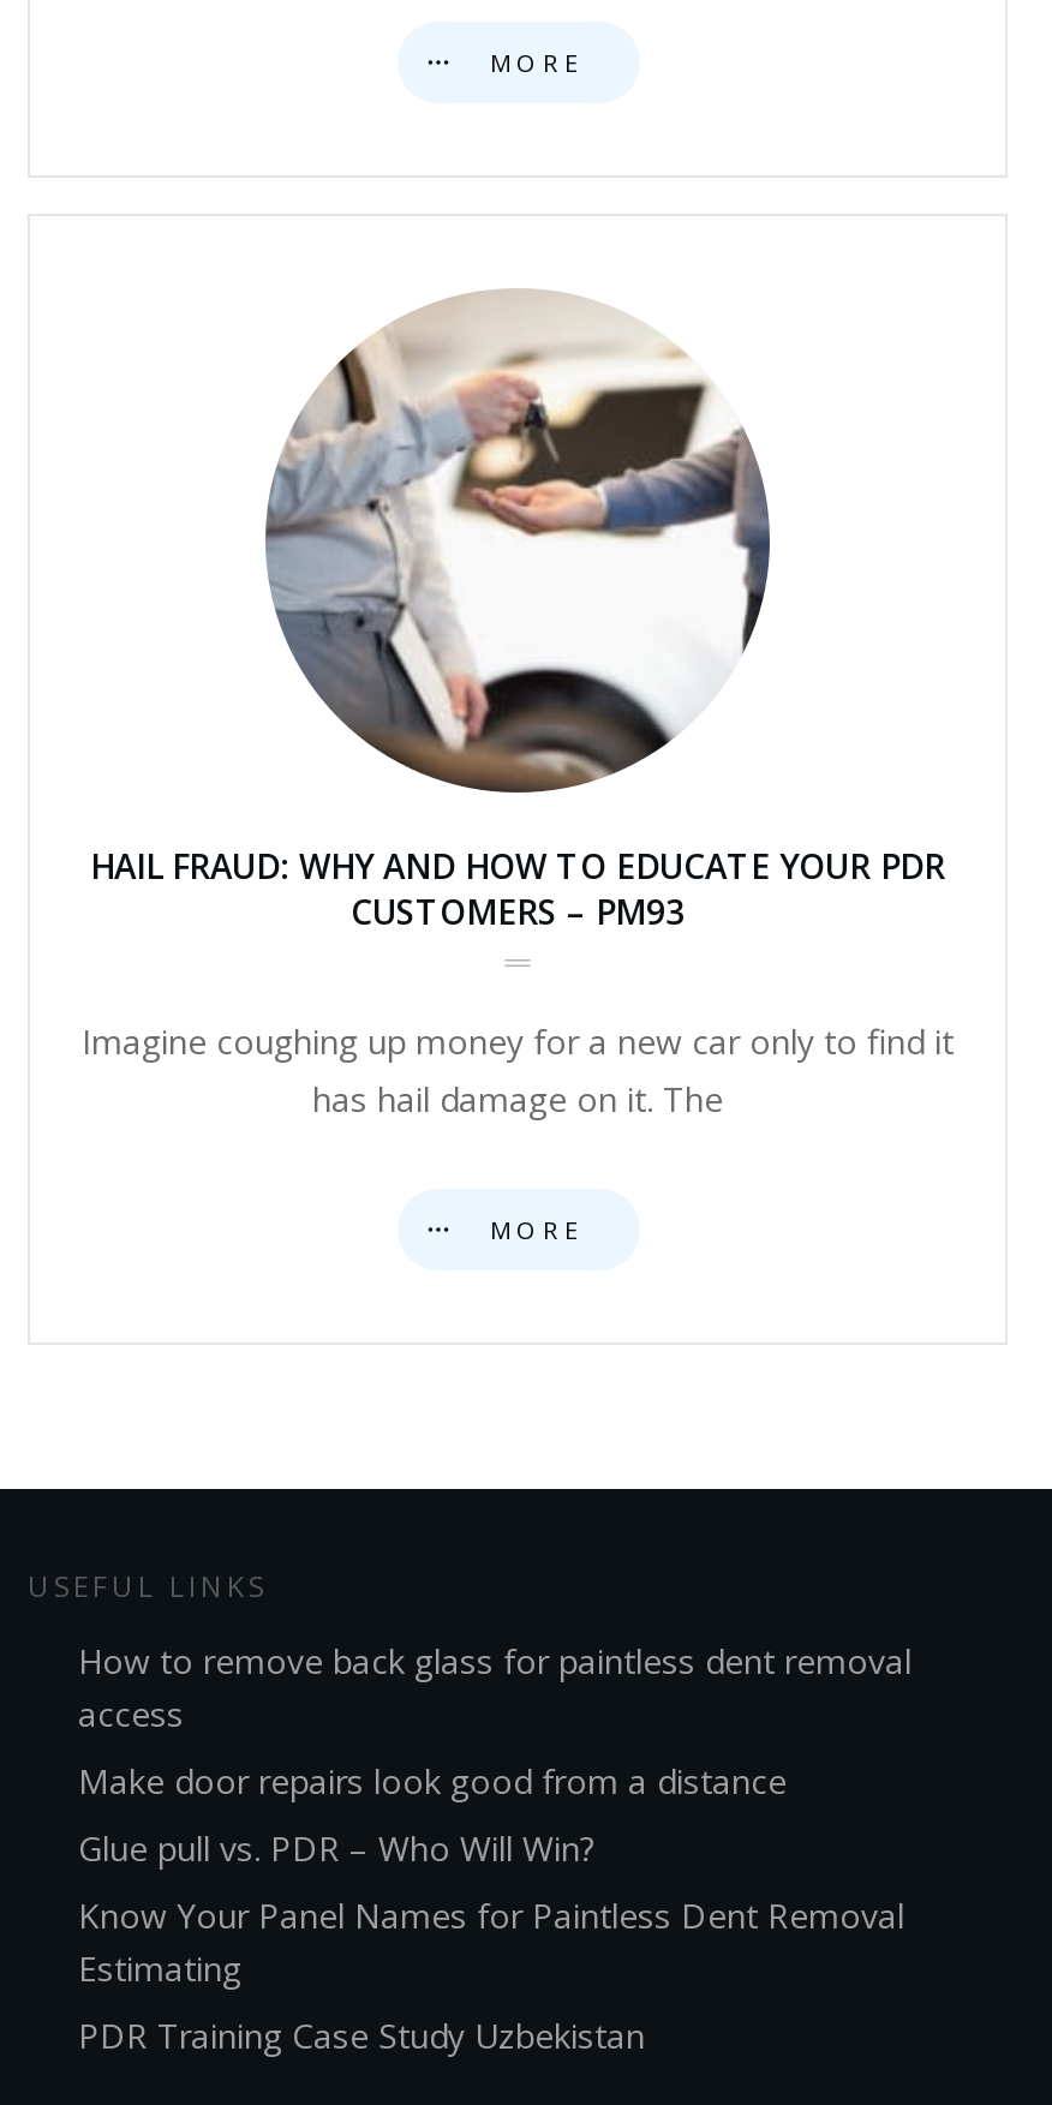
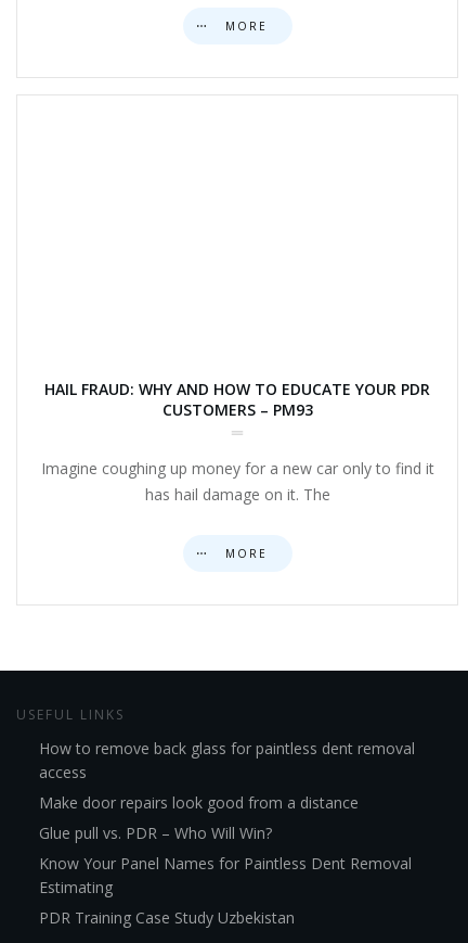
- [image]
